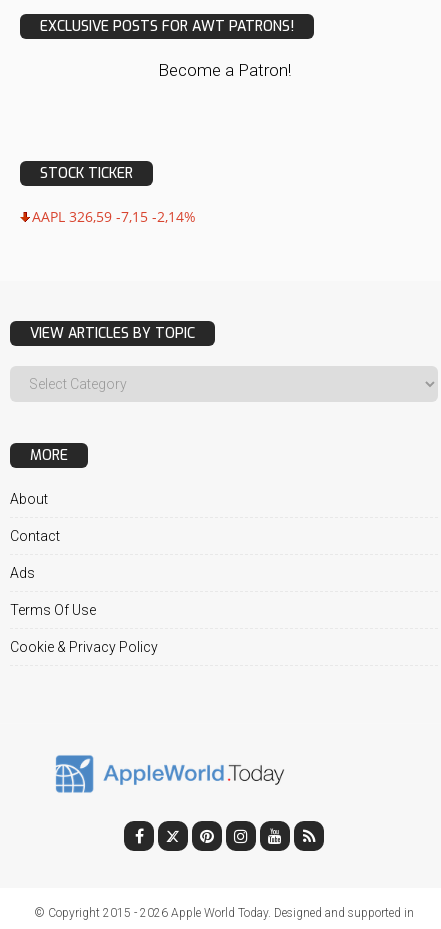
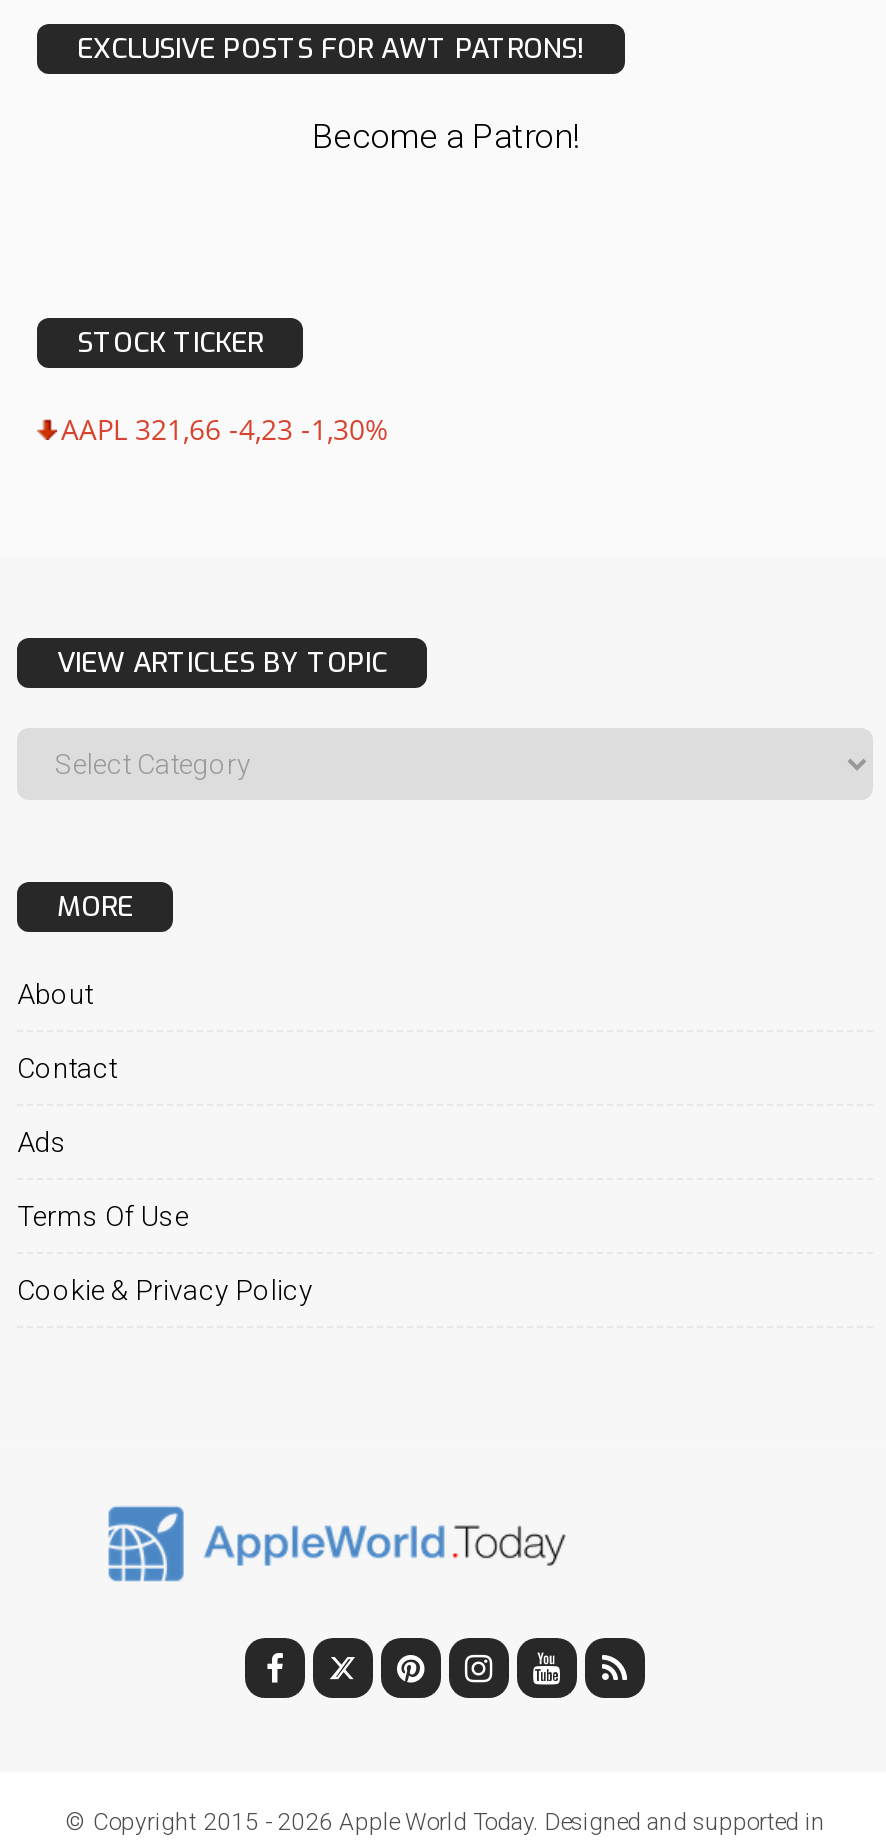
- AAPL 326,59 -7,15 -2,14%
+ AAPL 321,66 -4,23 -1,30%
